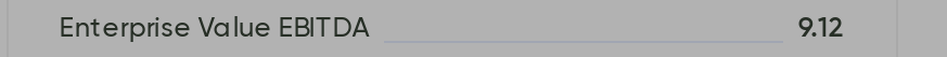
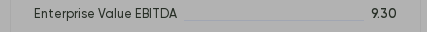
- 9.12
+ 9.30
